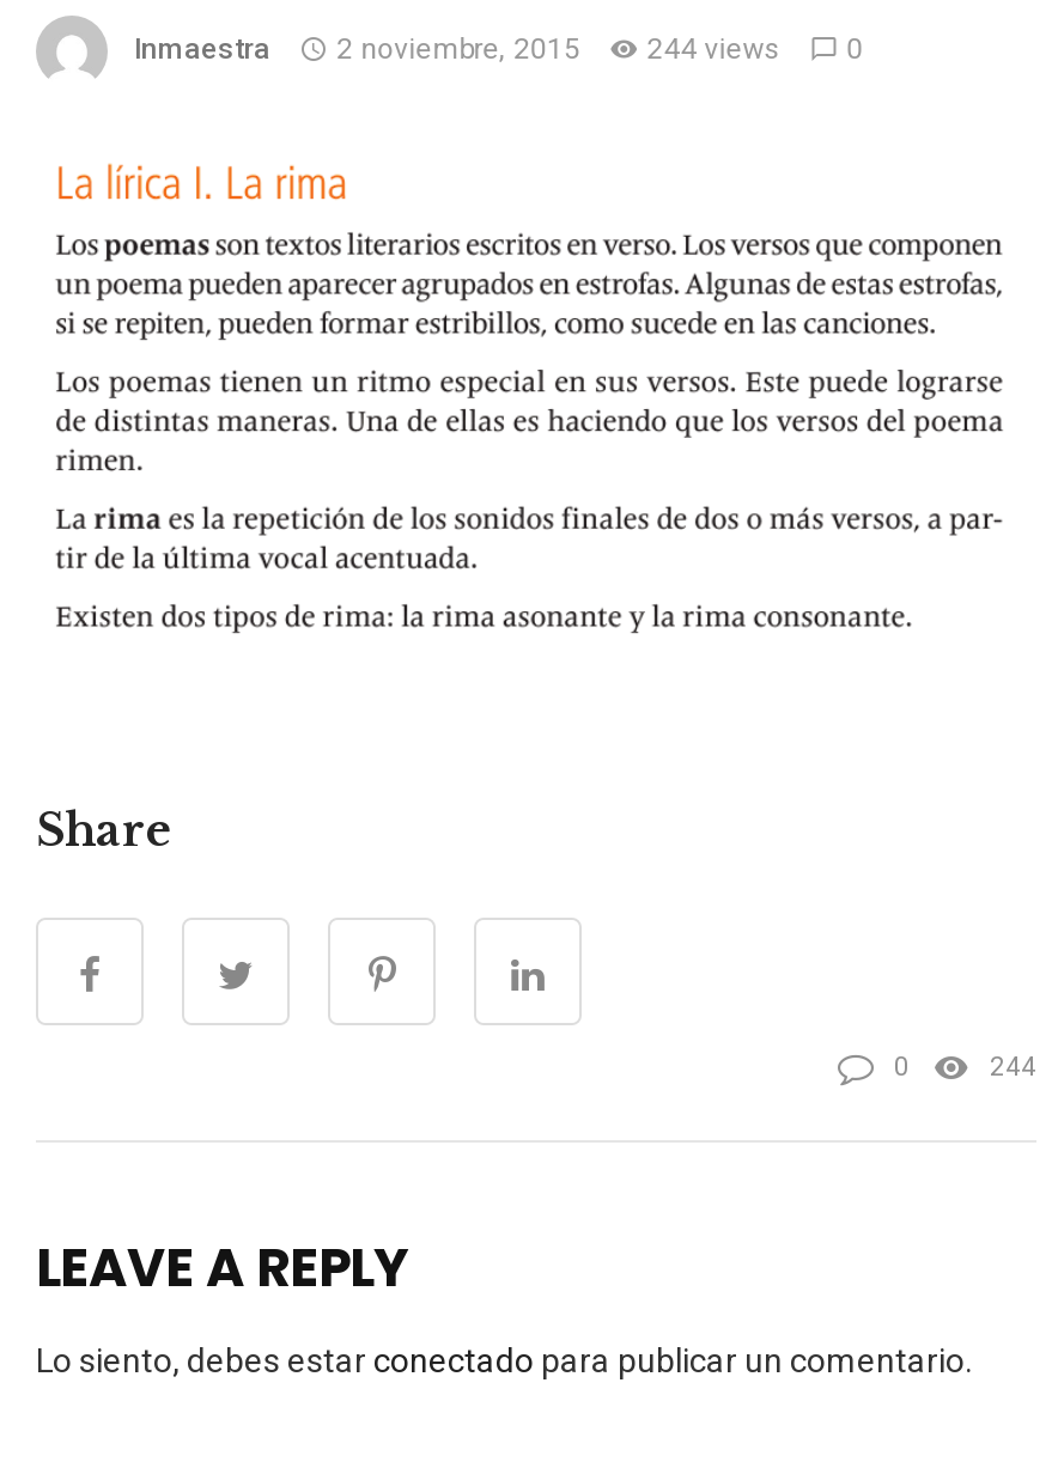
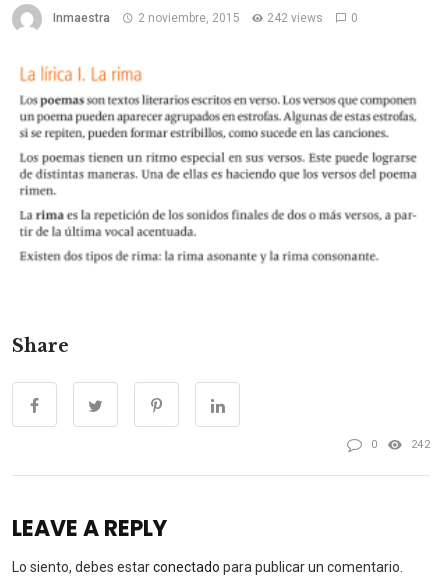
- Inmaestra 2 noviembre, 2015 244 views 0
+ Inmaestra 2 noviembre, 2015 242 views 0

- 244
+ 242
